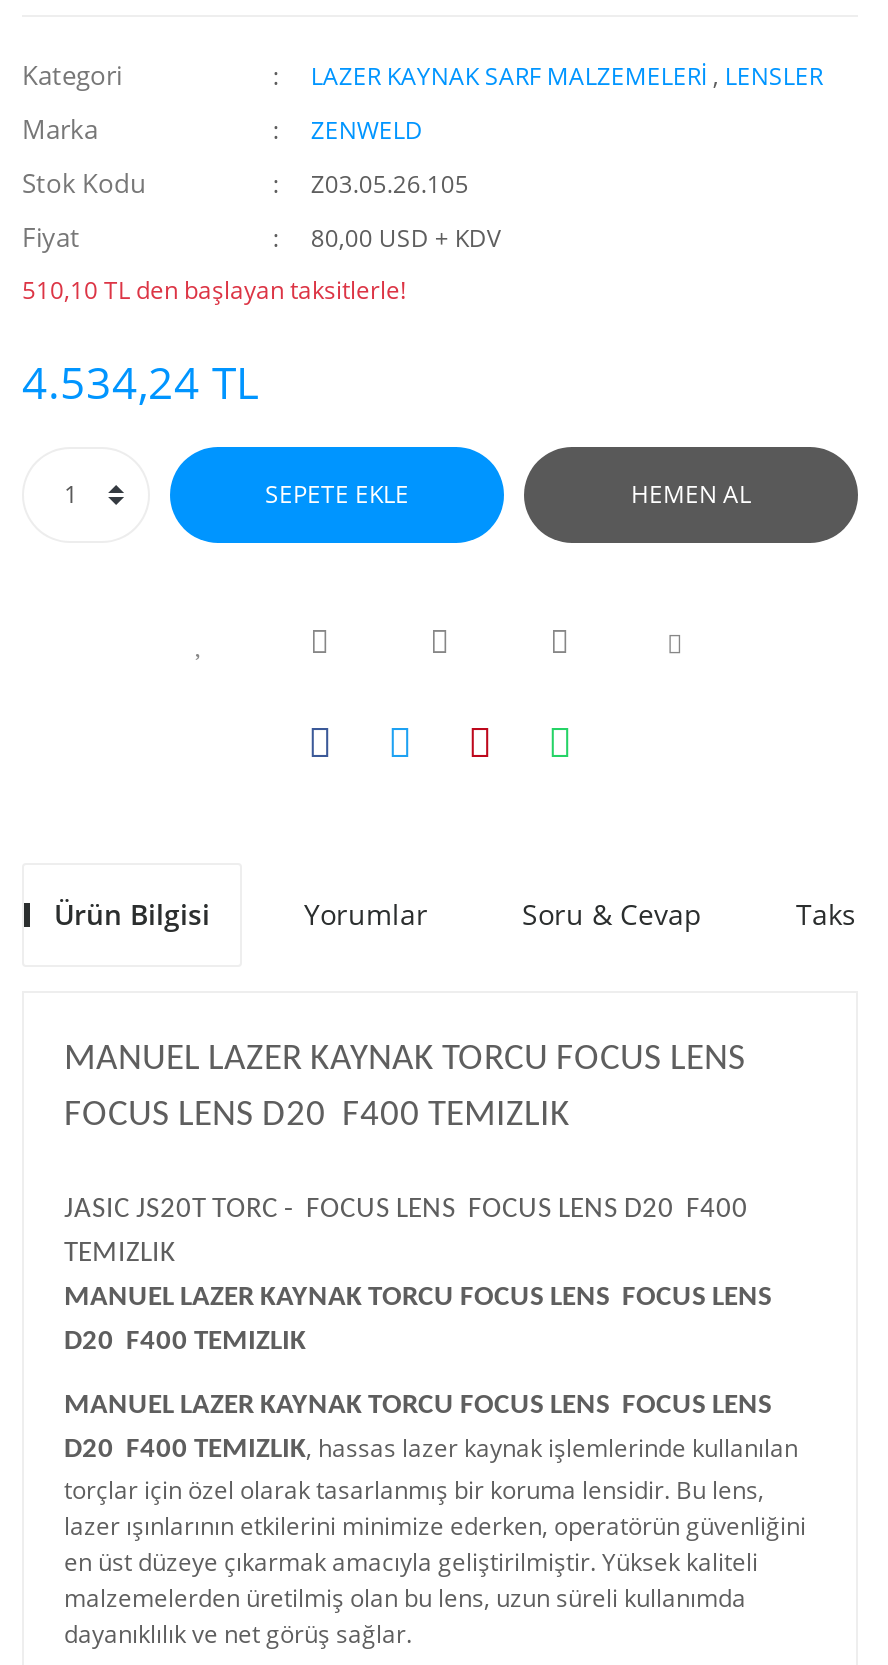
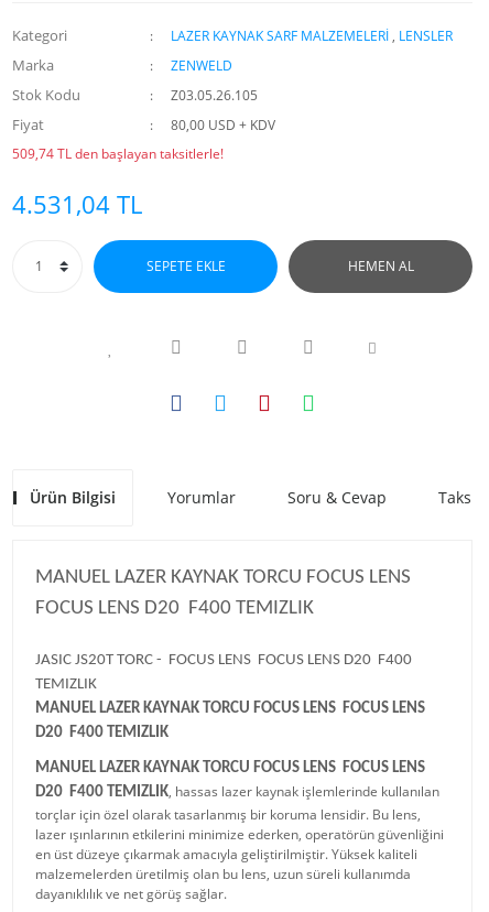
- 510,10 TL den başlayan taksitlerle!
+ 509,74 TL den başlayan taksitlerle!

- 4.534,24 TL
+ 4.531,04 TL
